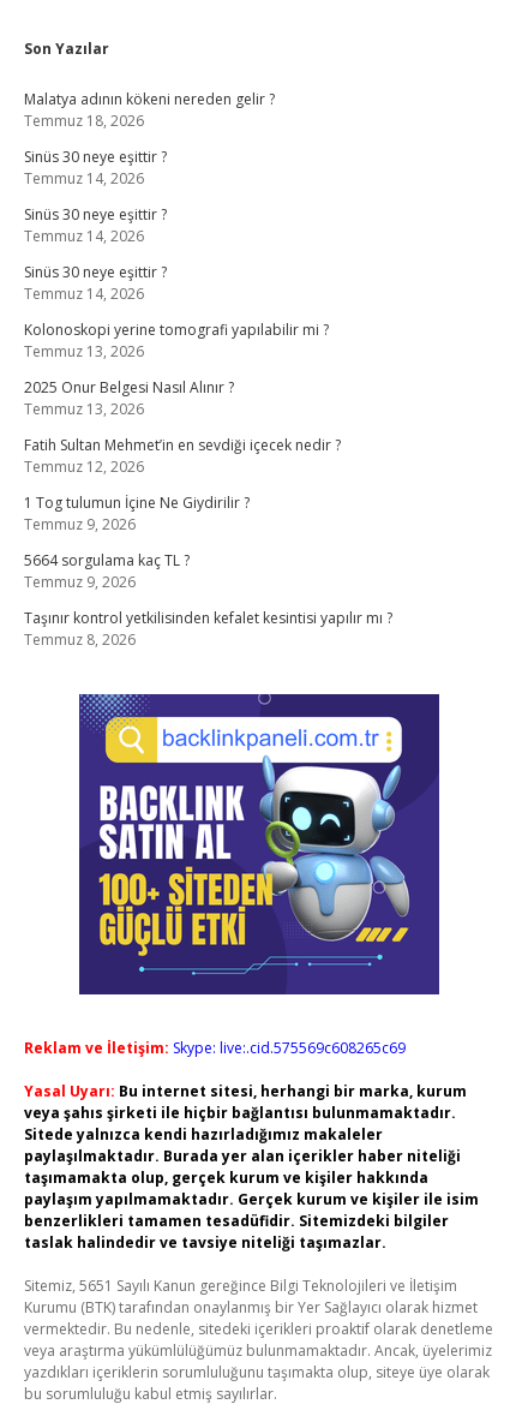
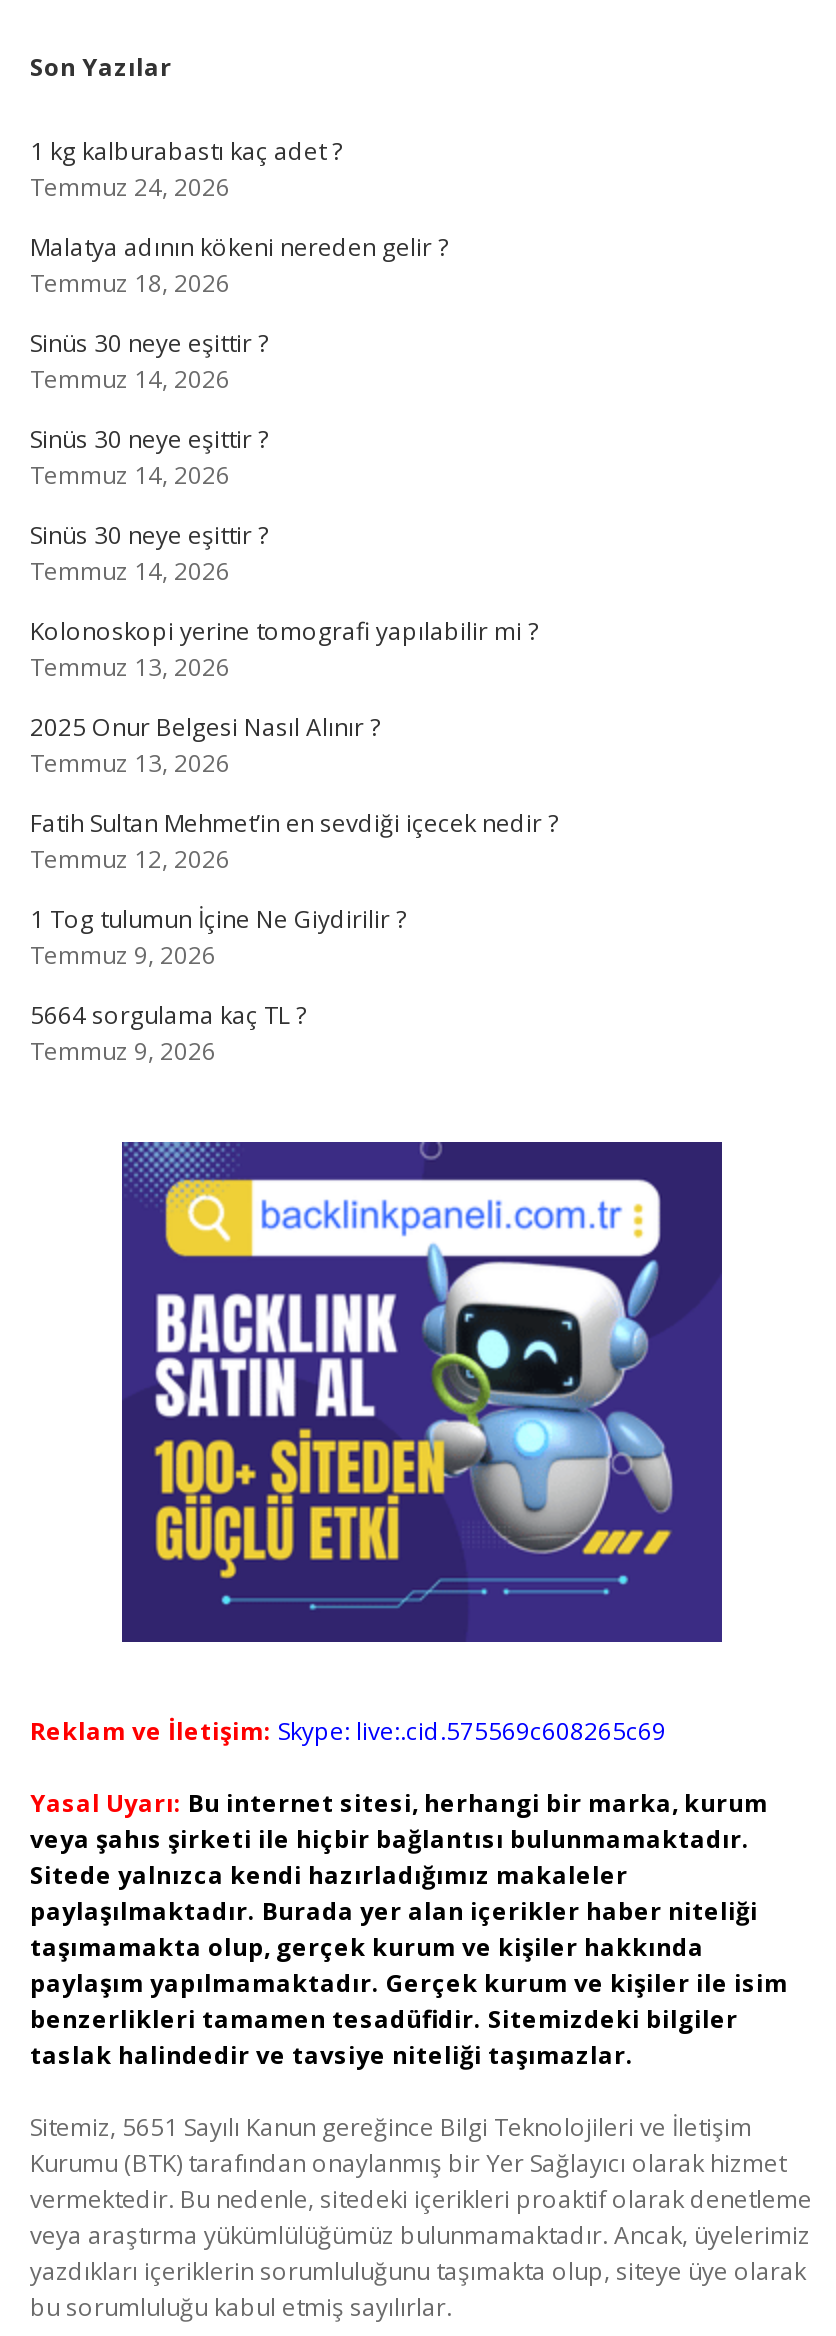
+ 1 kg kalburabastı kaç adet ?
+ Temmuz 24, 2026

moved down: Malatya adının kökeni nereden gelir ? | Temmuz 18, 2026 | Sinüs 30 neye eşittir ? | ... | 5664 sorgulama kaç TL ? | Temmuz 9, 2026

- Taşınır kontrol yetkilisinden kefalet kesintisi yapılır mı ?
- Temmuz 8, 2026
